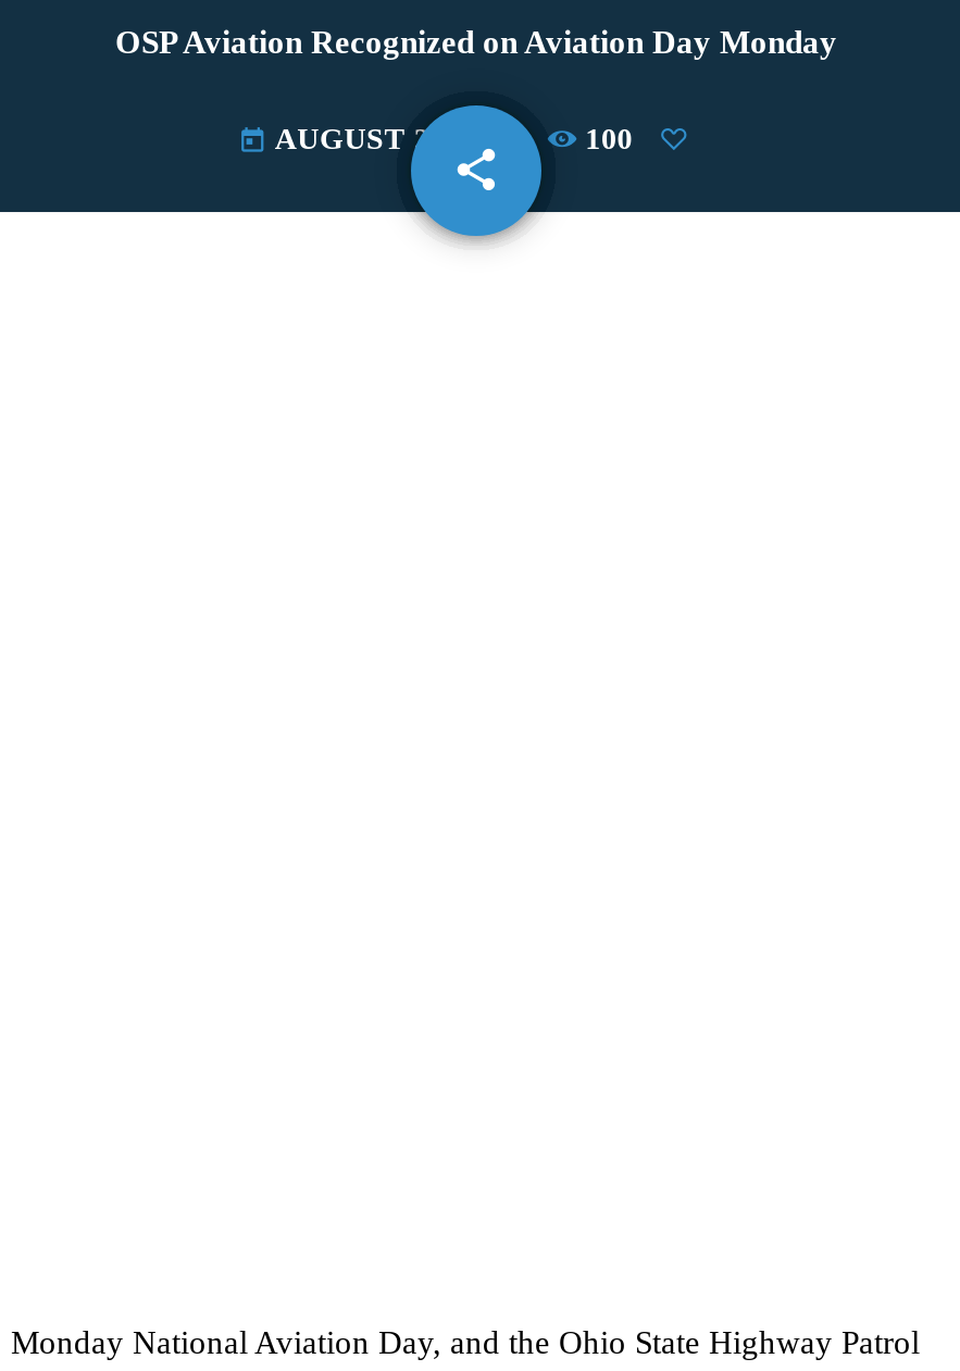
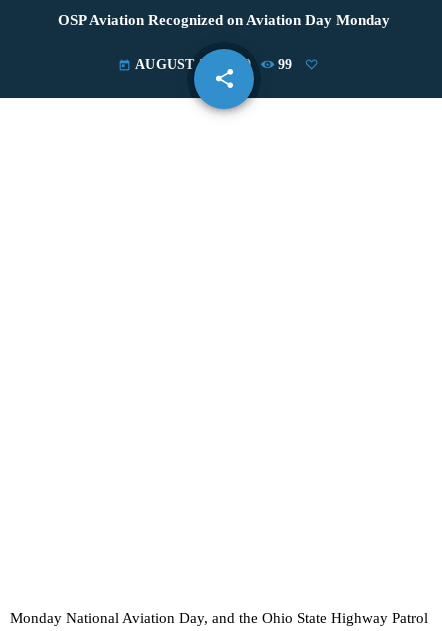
- 100
+ 99
